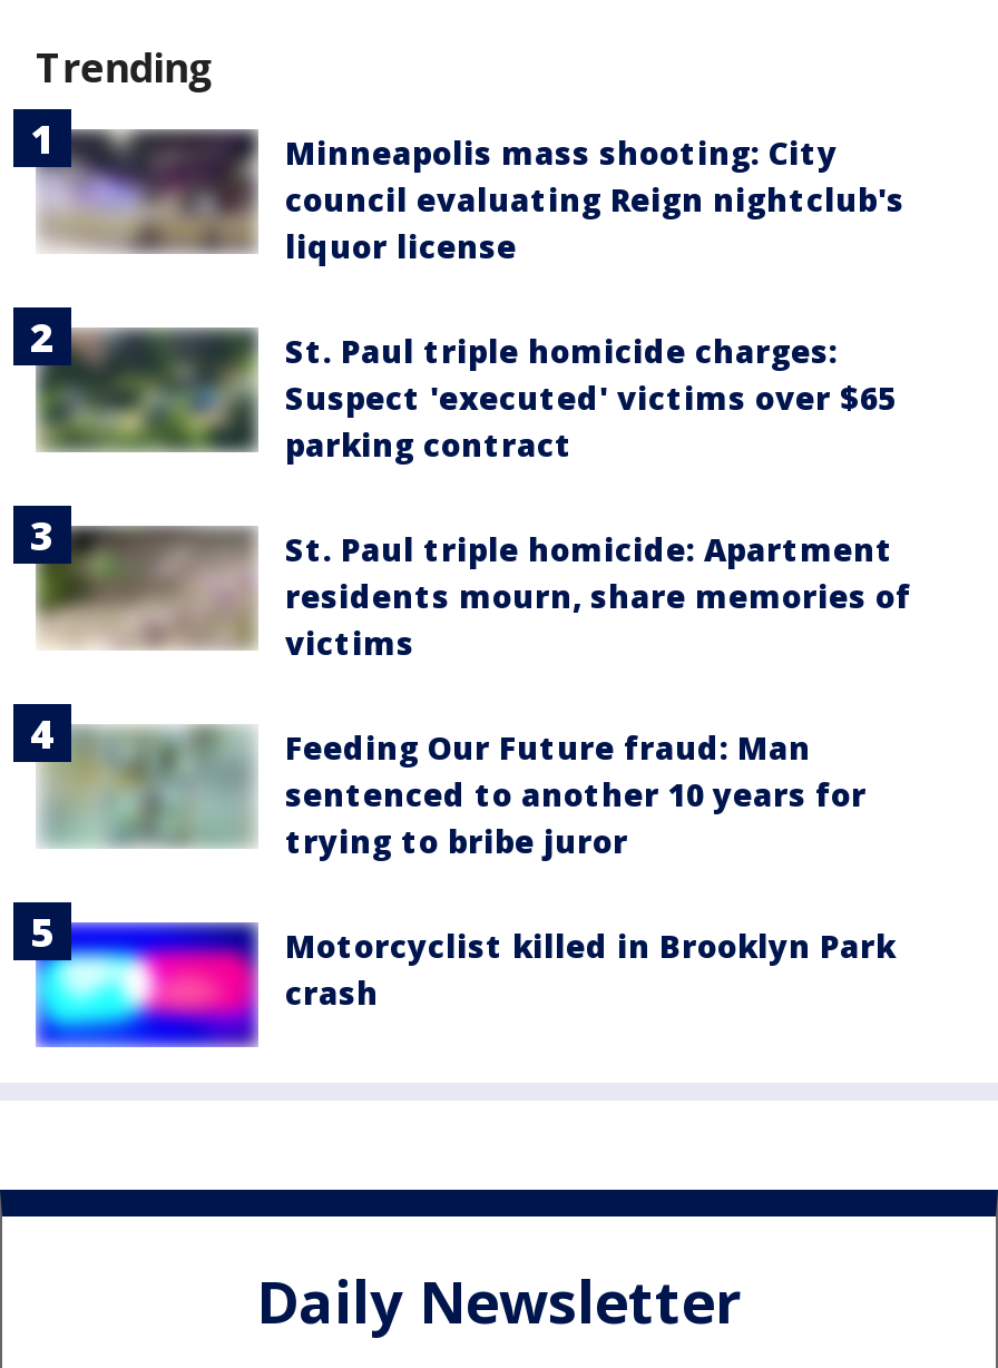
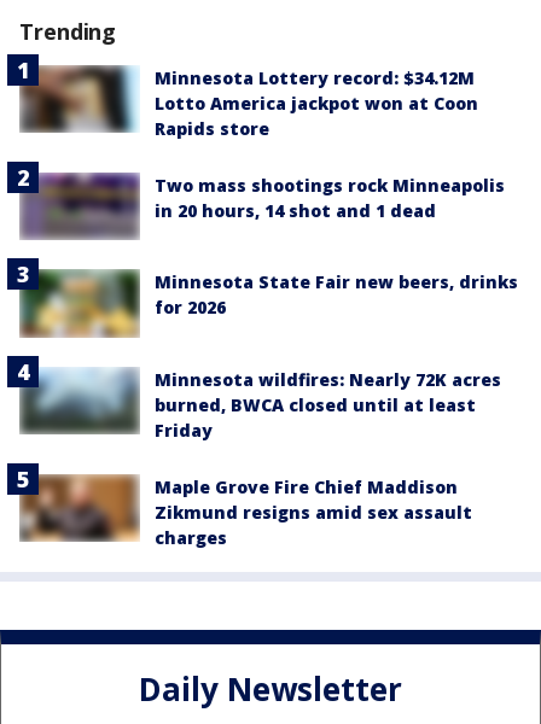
- [image]
- Minneapolis mass shooting: City
- council evaluating Reign nightclub's
- liquor license
+ [image]
+ Minnesota Lottery record: $34.12M
+ Lotto America jackpot won at Coon
+ Rapids store

- [image]
- St. Paul triple homicide charges:
- Suspect 'executed' victims over $65
- parking contract
+ [image]
+ Two mass shootings rock Minneapolis
+ in 20 hours, 14 shot and 1 dead

- [image]
- St. Paul triple homicide: Apartment
- residents mourn, share memories of
- victims
+ [image]
+ Minnesota State Fair new beers, drinks
+ for 2026

- [image]
- Feeding Our Future fraud: Man
- sentenced to another 10 years for
- trying to bribe juror
+ [image]
+ Minnesota wildfires: Nearly 72K acres
+ burned, BWCA closed until at least
+ Friday

- [image]
- Motorcyclist killed in Brooklyn Park
- crash
+ [image]
+ Maple Grove Fire Chief Maddison
+ Zikmund resigns amid sex assault
+ charges
